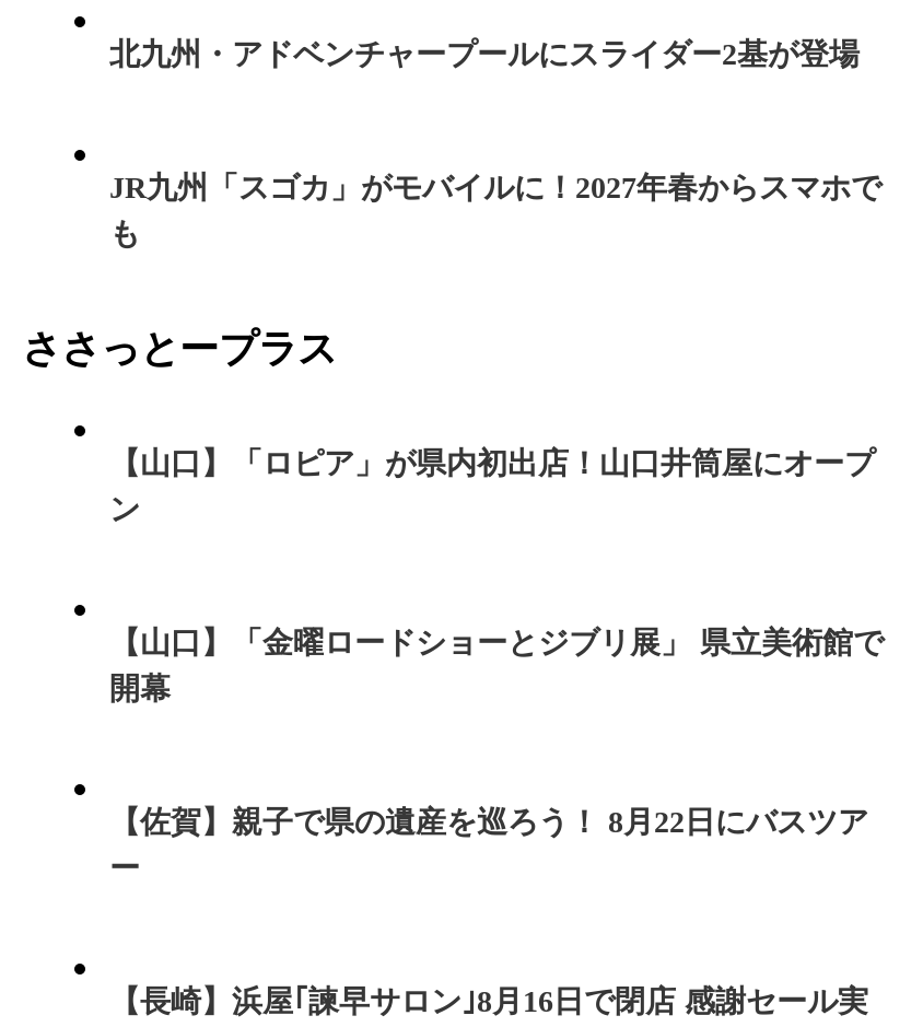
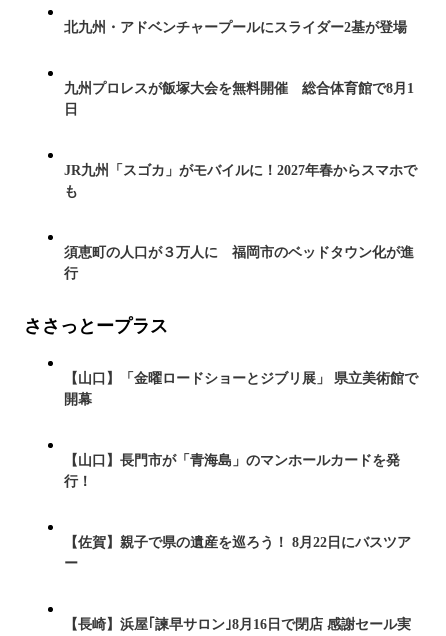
+ 九州プロレスが飯塚大会を無料開催 総合体育館で8月1
+ 日

+ 須恵町の人口が３万人に 福岡市のベッドタウン化が進
+ 行

- 【山口】「ロピア」が県内初出店！山口井筒屋にオープ
- ン

+ 【山口】長門市が「青海島」のマンホールカードを発
+ 行！
